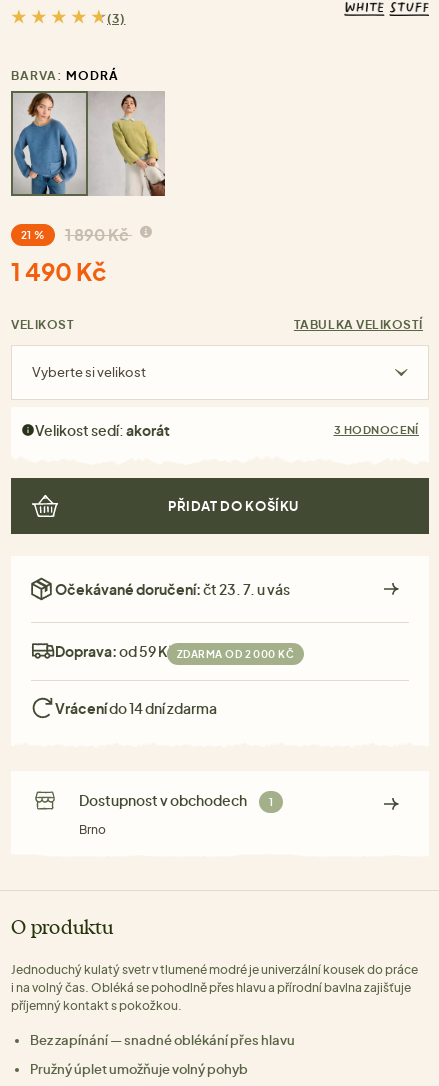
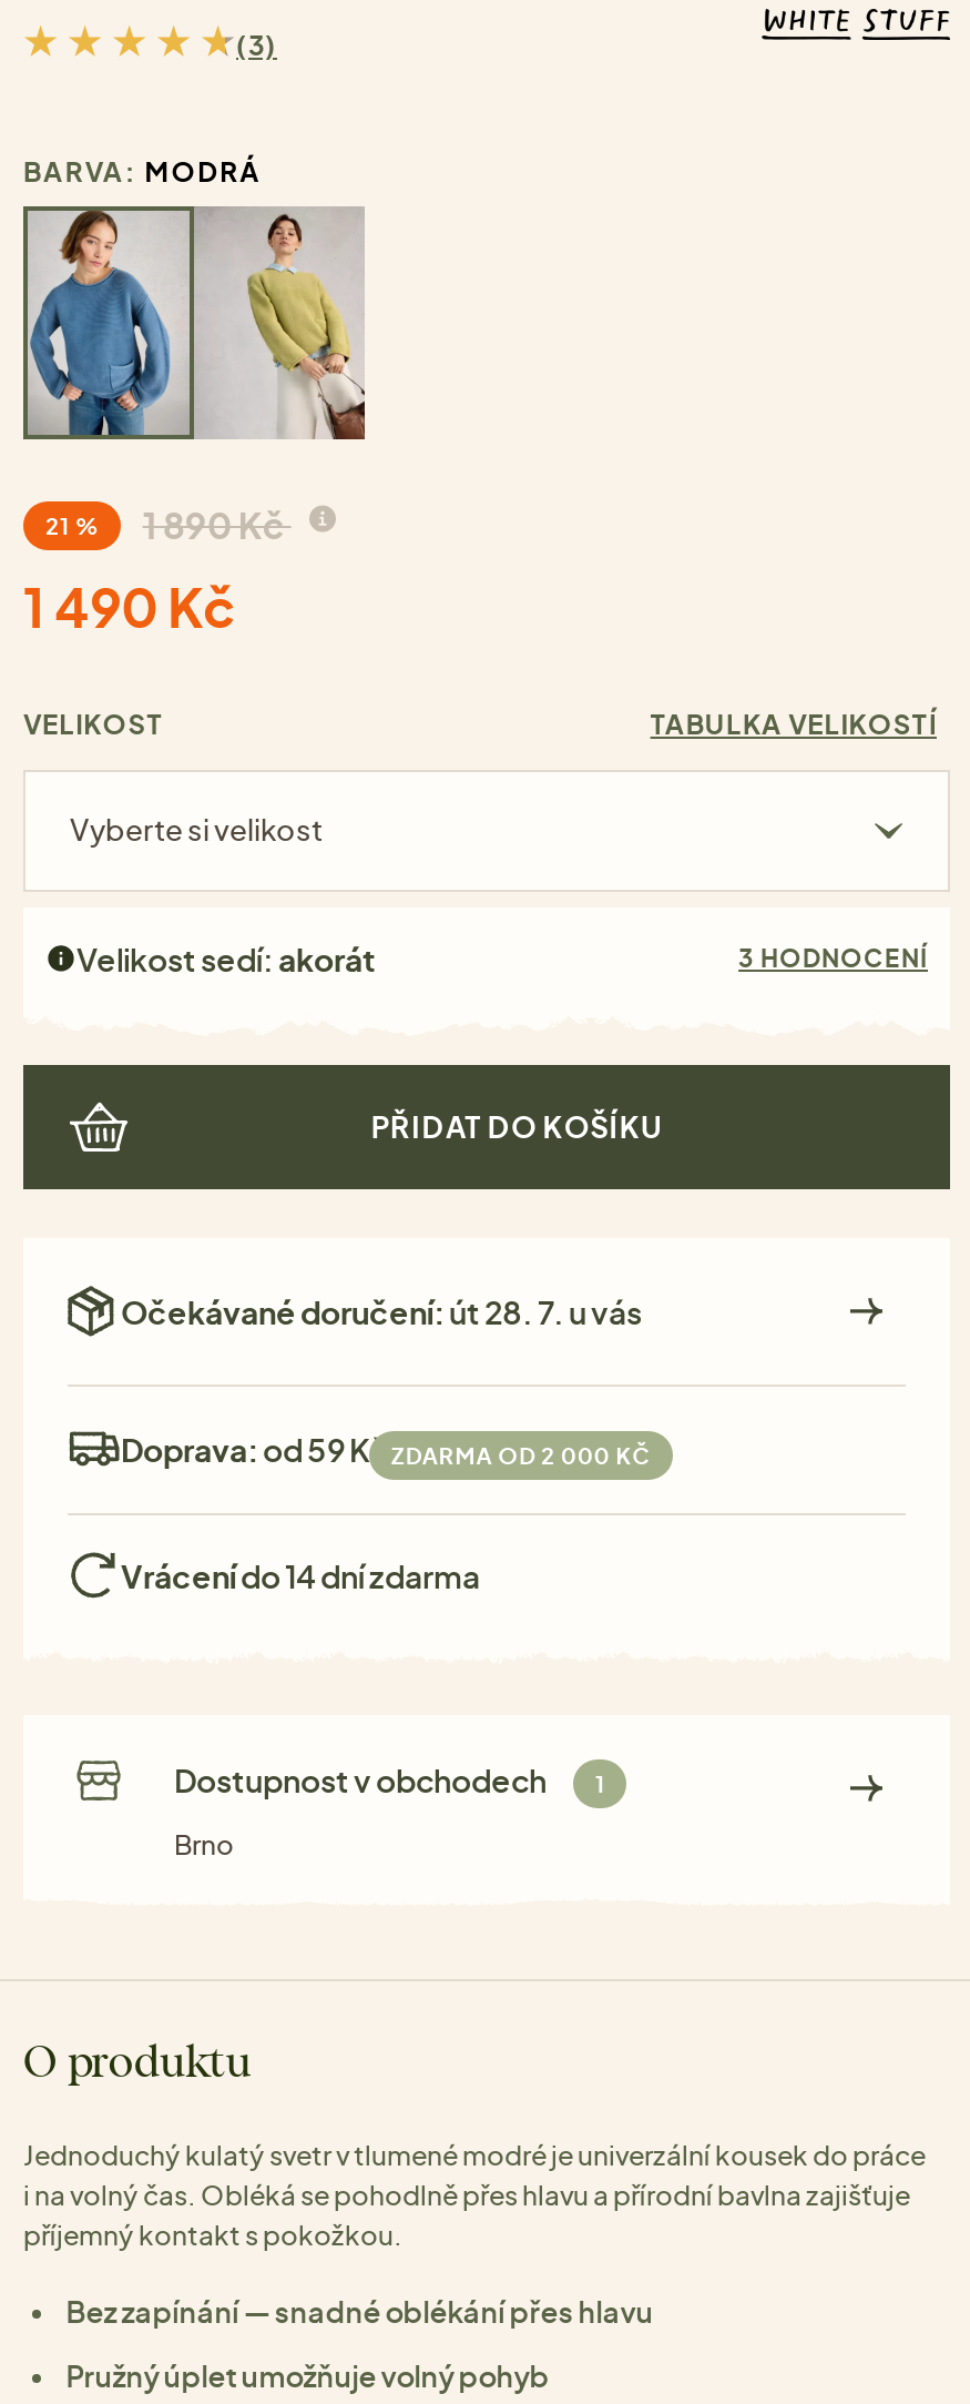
- Očekávané doručení: čt 23. 7. u vás
+ Očekávané doručení: út 28. 7. u vás
